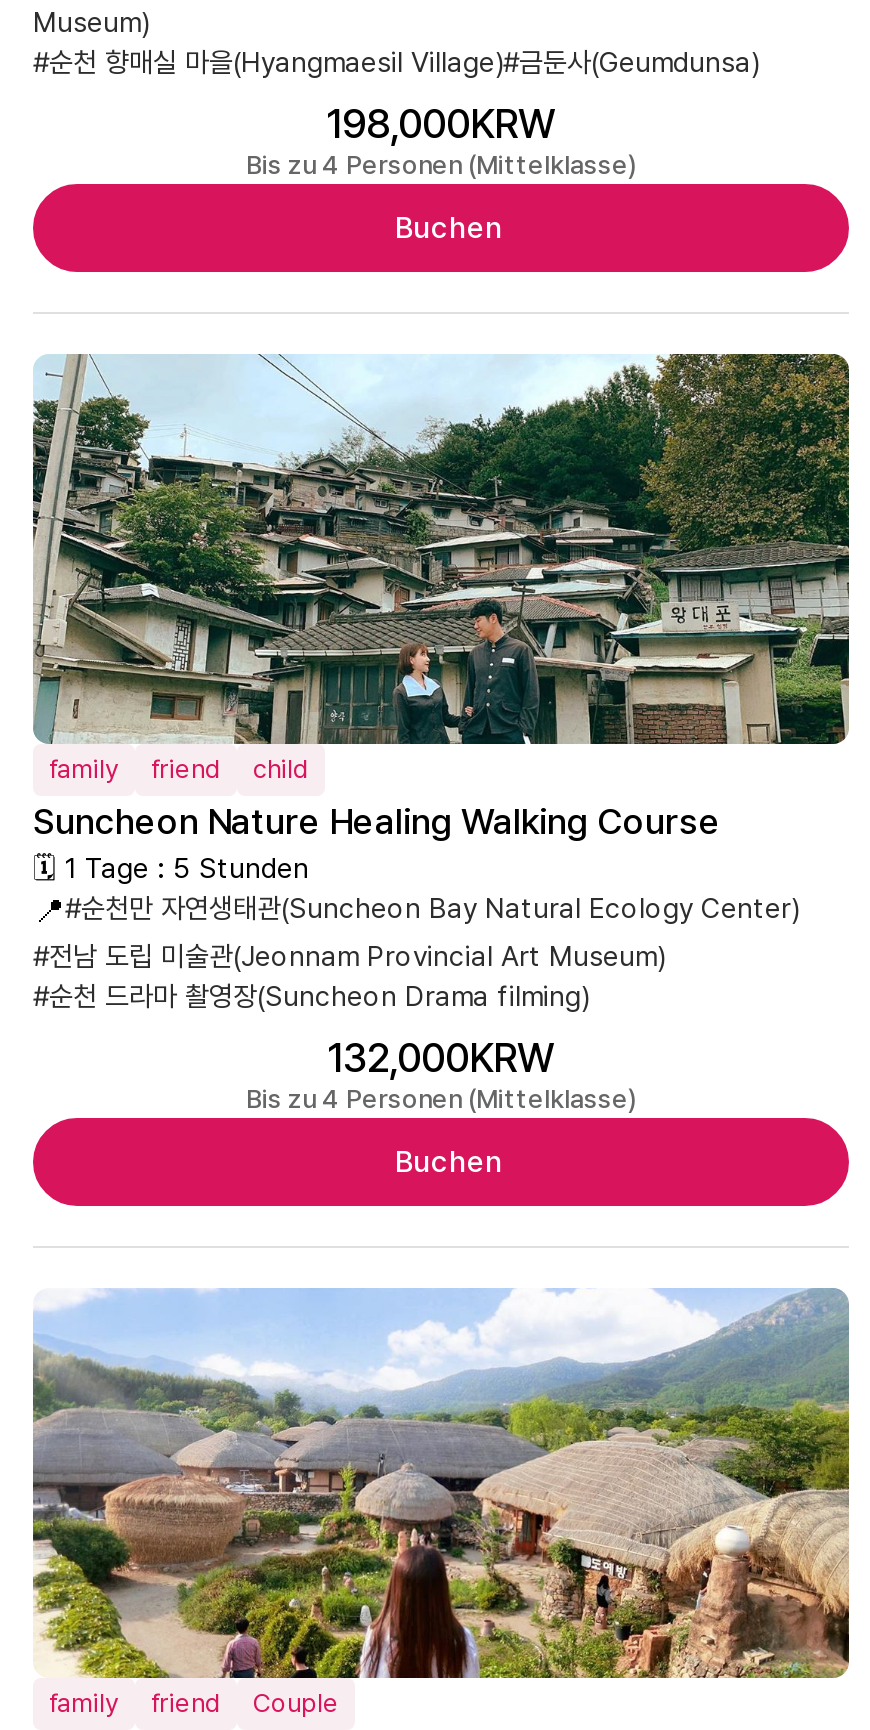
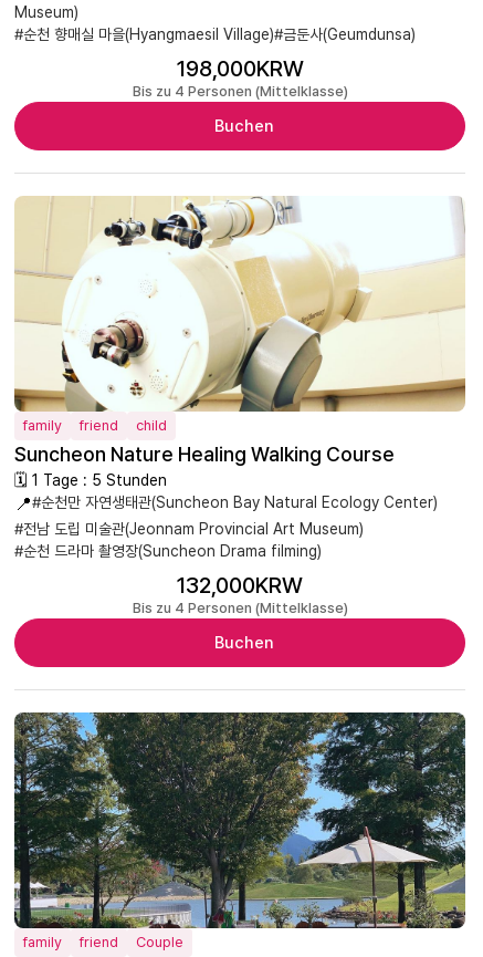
- [image]
+ [image]

- [image]
+ [image]
